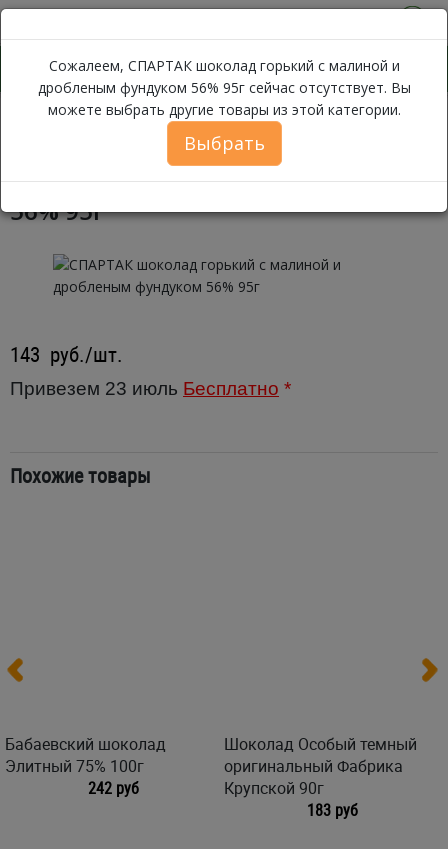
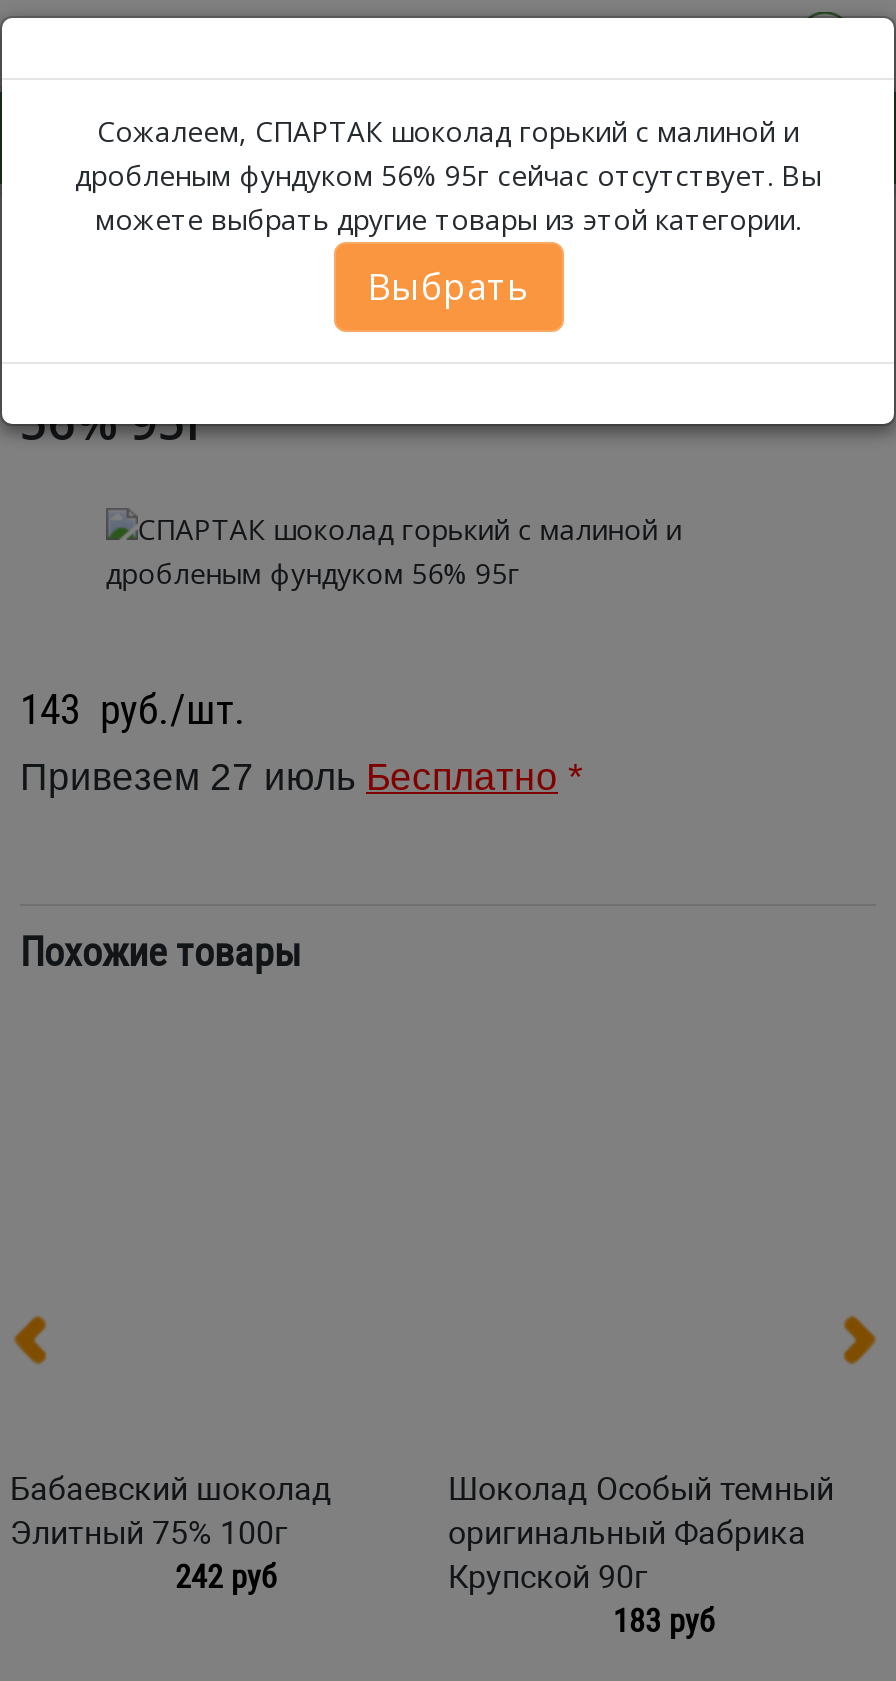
- Привезем 23 июль Бесплатно *
+ Привезем 27 июль Бесплатно *
